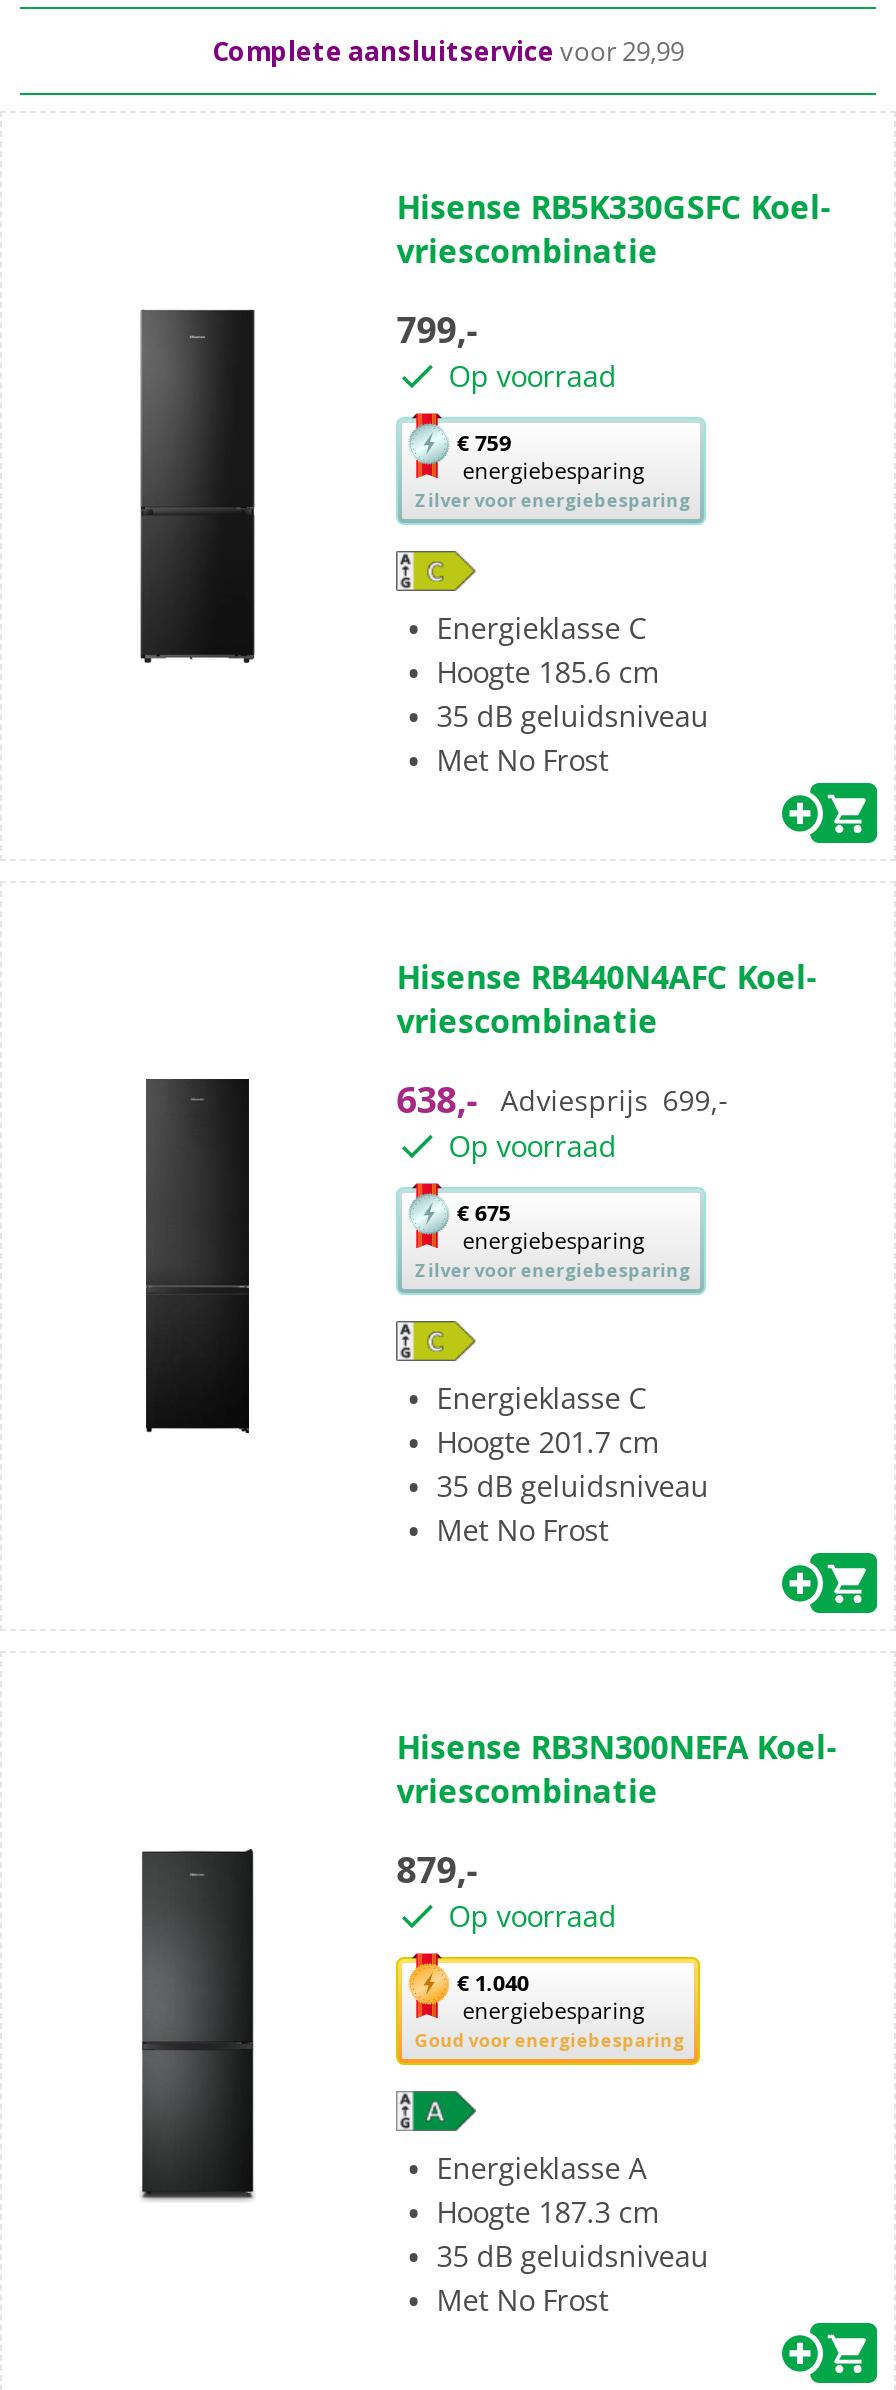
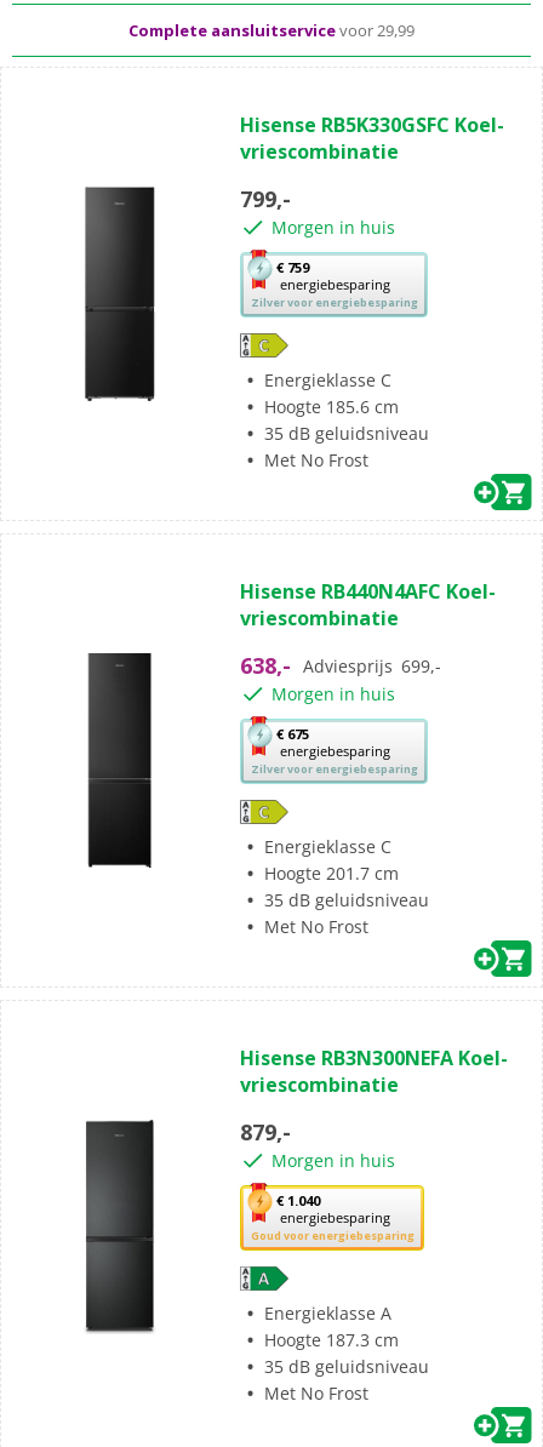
- Op voorraad
+ Morgen in huis

- Op voorraad
+ Morgen in huis

- Op voorraad
+ Morgen in huis
